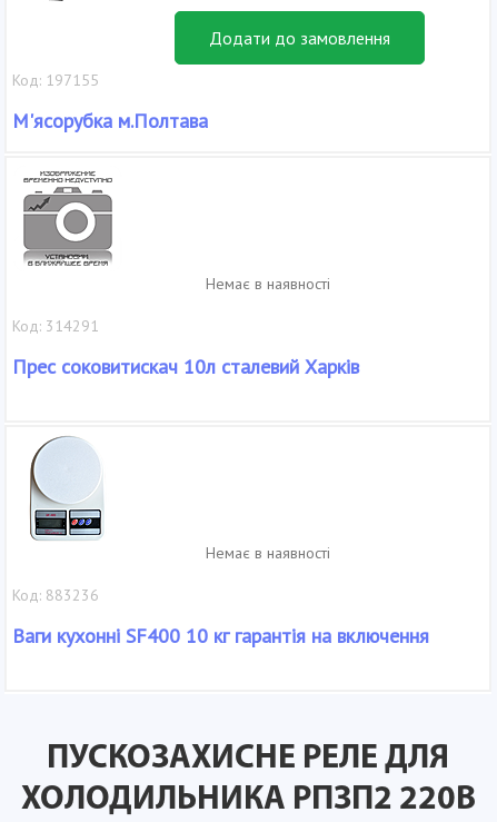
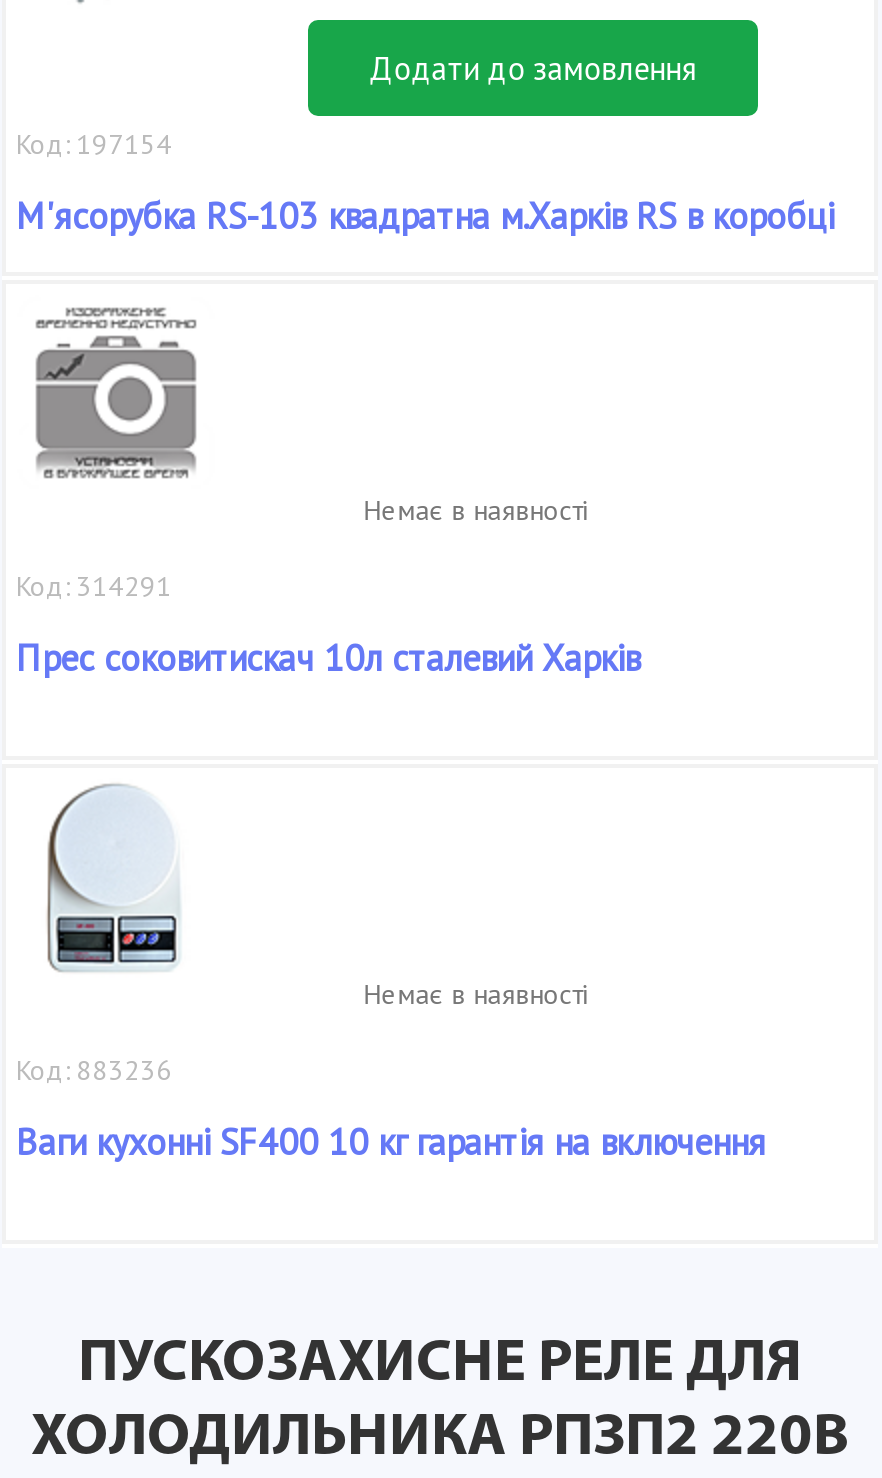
- Код: 197155
+ Код: 197154

- М'ясорубка м.Полтава
+ М'ясорубка RS-103 квадратна м.Харків RS в коробці
